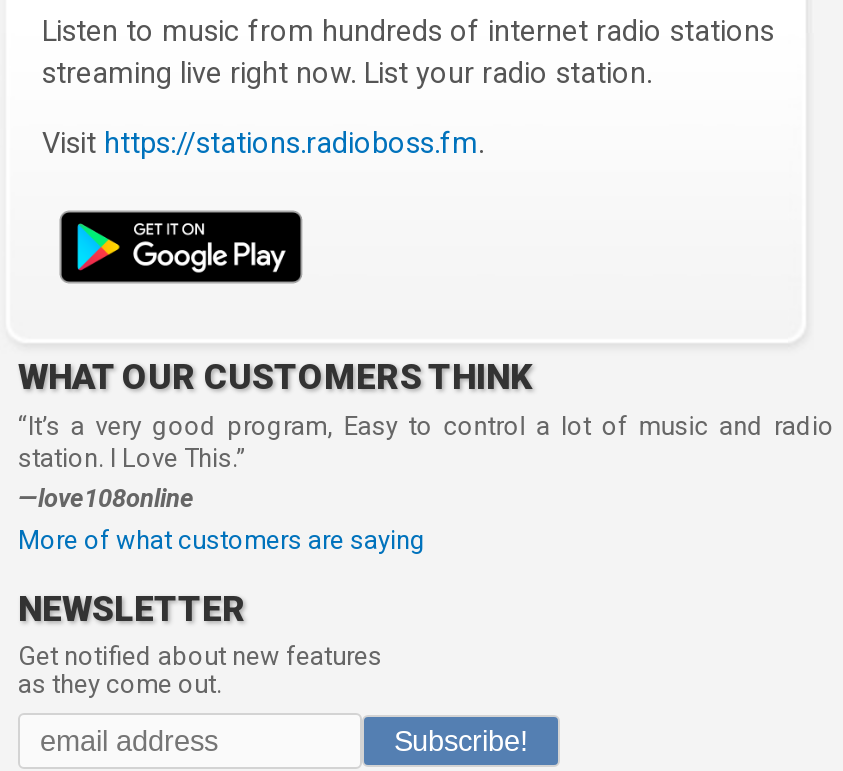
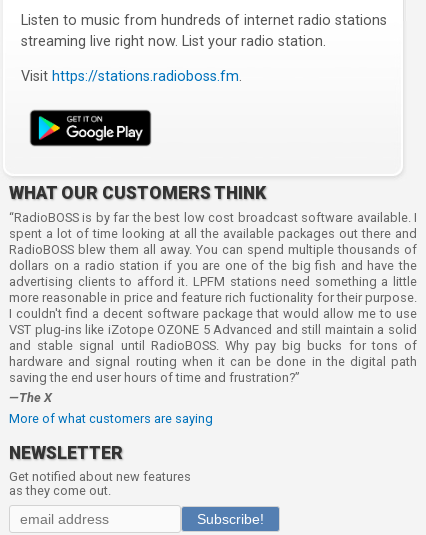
- “It’s a very good program, Easy to control a lot of music and radio
- station. I Love This.”
- —love108online
+ “RadioBOSS is by far the best low cost broadcast software available. I
+ spent a lot of time looking at all the available packages out there and
+ RadioBOSS blew them all away. You can spend multiple thousands of
+ dollars on a radio station if you are one of the big fish and have the
+ advertising clients to afford it. LPFM stations need something a little
+ more reasonable in price and feature rich fuctionality for their purpose.
+ I couldn't find a decent software package that would allow me to use
+ VST plug-ins like iZotope OZONE 5 Advanced and still maintain a solid
+ and stable signal until RadioBOSS. Why pay big bucks for tons of
+ hardware and signal routing when it can be done in the digital path
+ saving the end user hours of time and frustration?”
+ —The X
